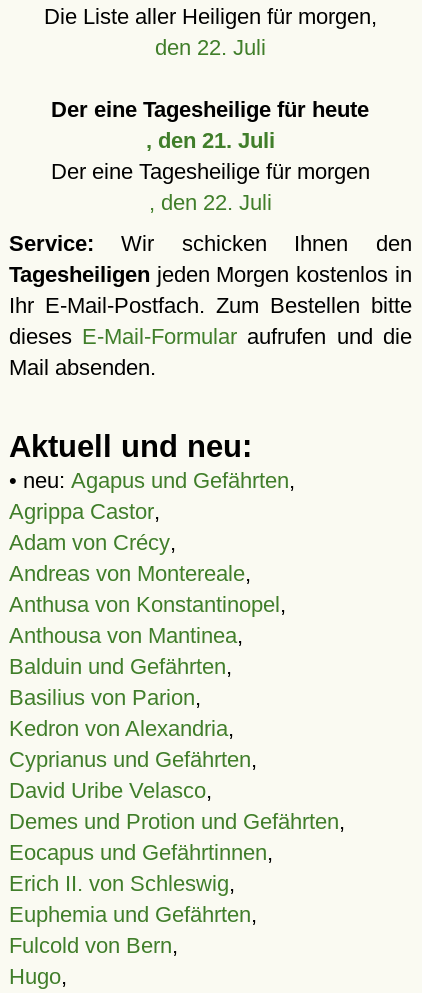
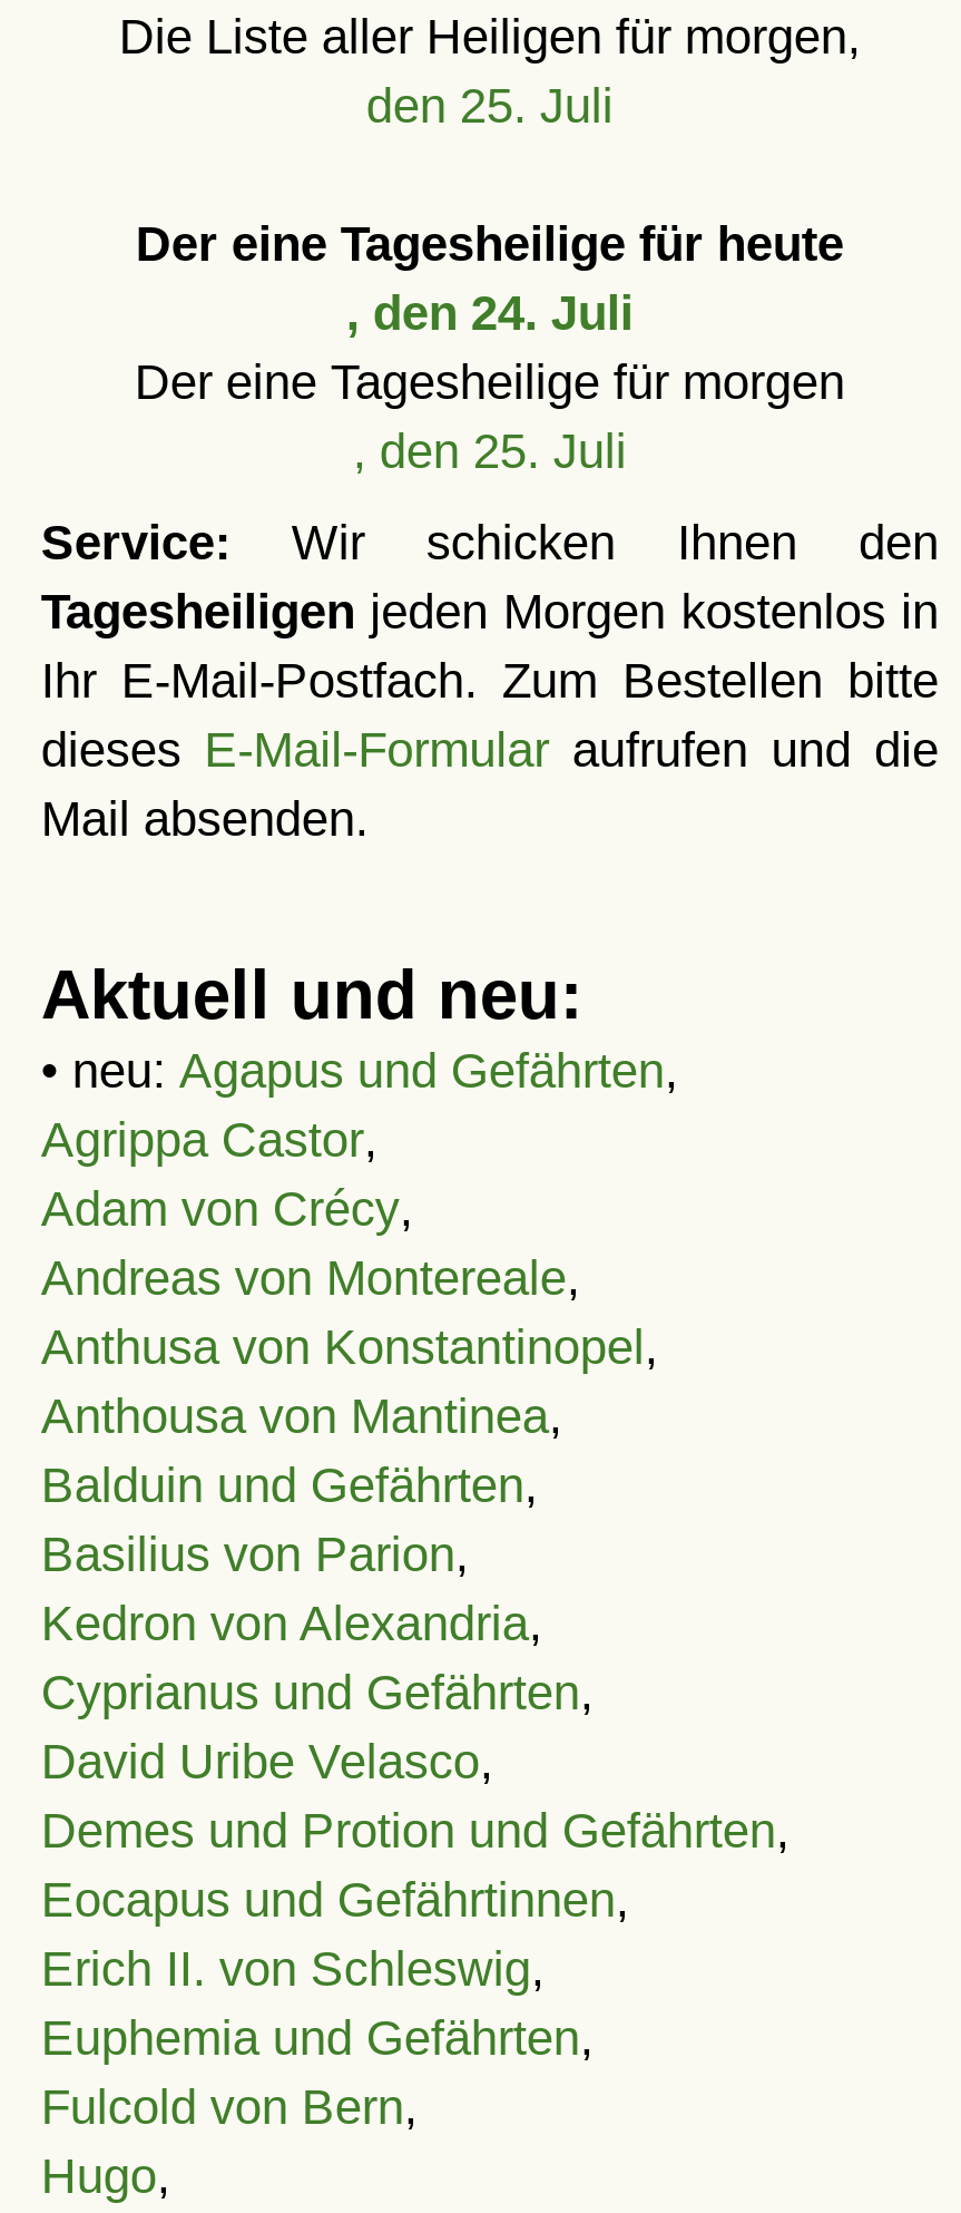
- den 22. Juli
+ den 25. Juli

- , den 21. Juli
+ , den 24. Juli

- , den 22. Juli
+ , den 25. Juli
